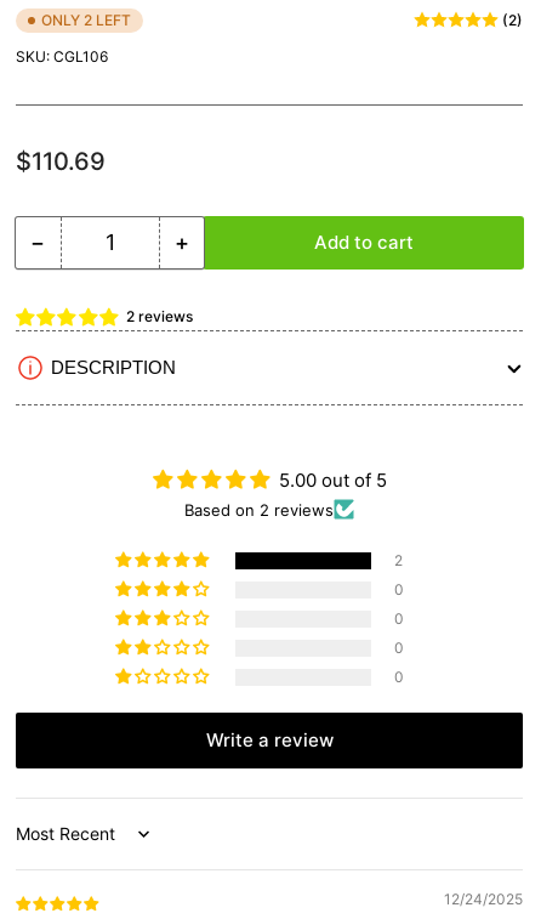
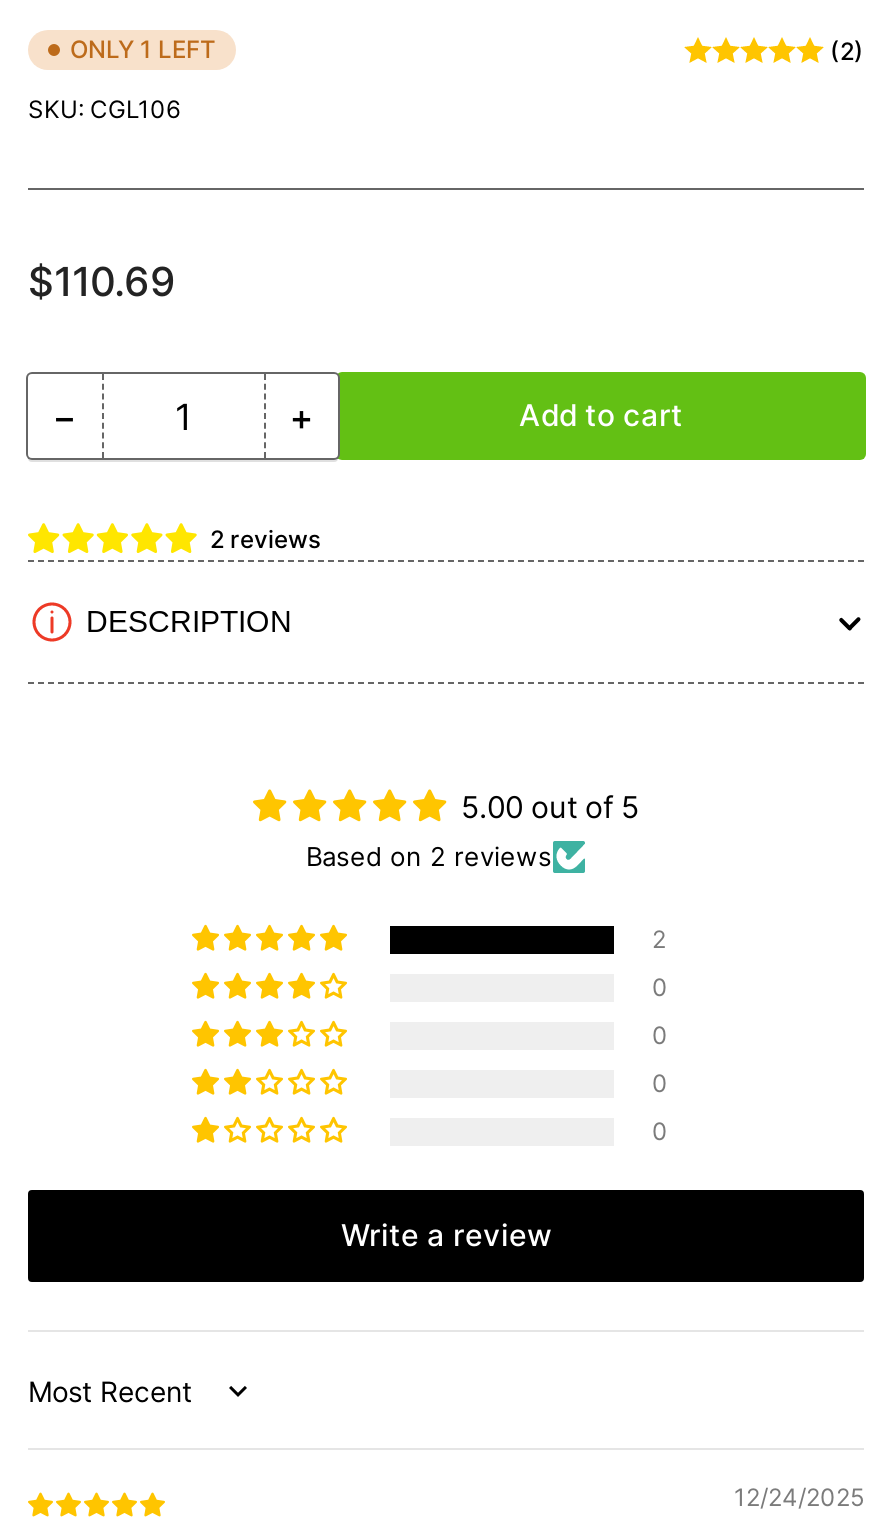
- ONLY 2 LEFT
+ ONLY 1 LEFT
